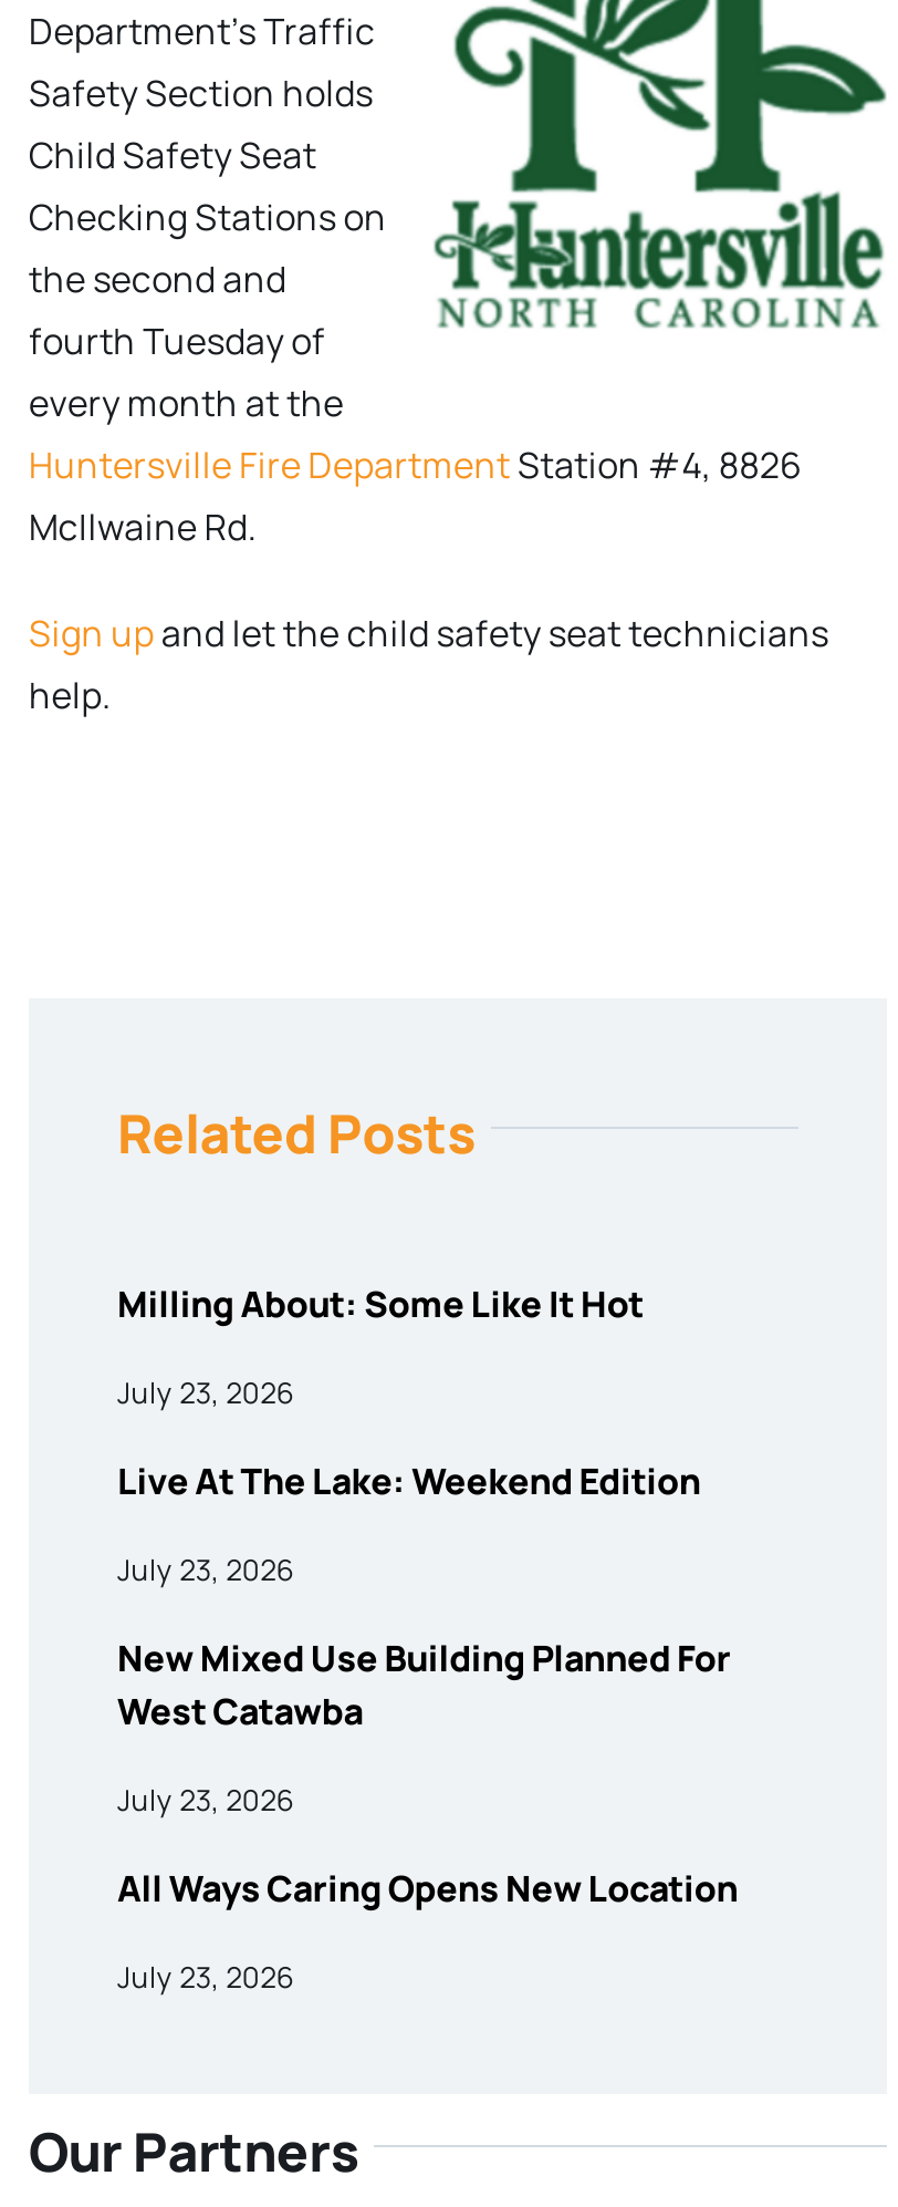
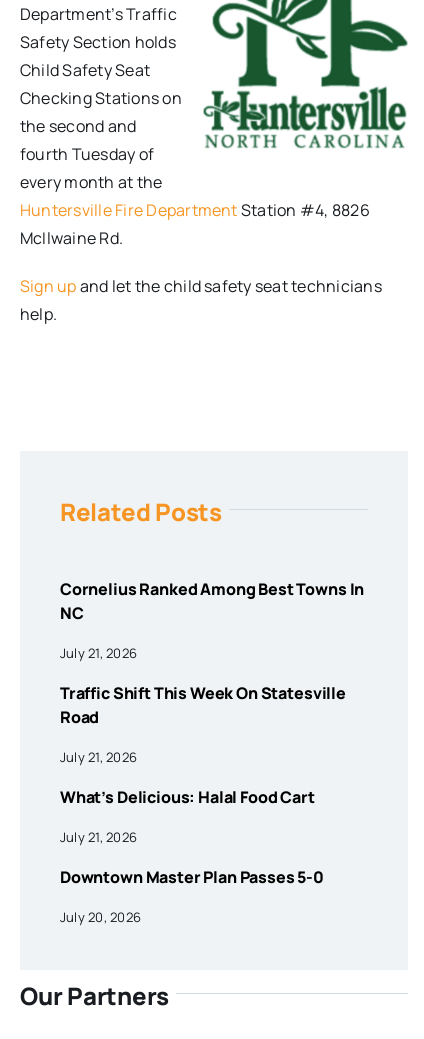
- Milling About: Some Like It Hot
+ Cornelius Ranked Among Best Towns In
+ NC

- July 23, 2026
+ July 21, 2026

- Live At The Lake: Weekend Edition
+ Traffic Shift This Week On Statesville
+ Road

- July 23, 2026
+ July 21, 2026

- New Mixed Use Building Planned For
- West Catawba
+ What’s Delicious: Halal Food Cart

- July 23, 2026
+ July 21, 2026

- All Ways Caring Opens New Location
+ Downtown Master Plan Passes 5-0

- July 23, 2026
+ July 20, 2026
